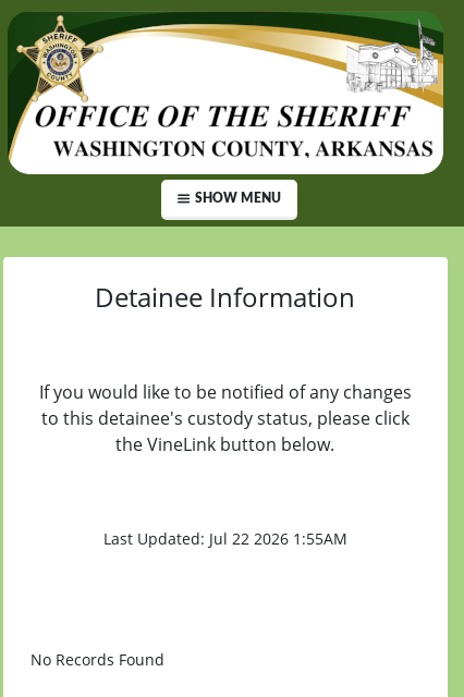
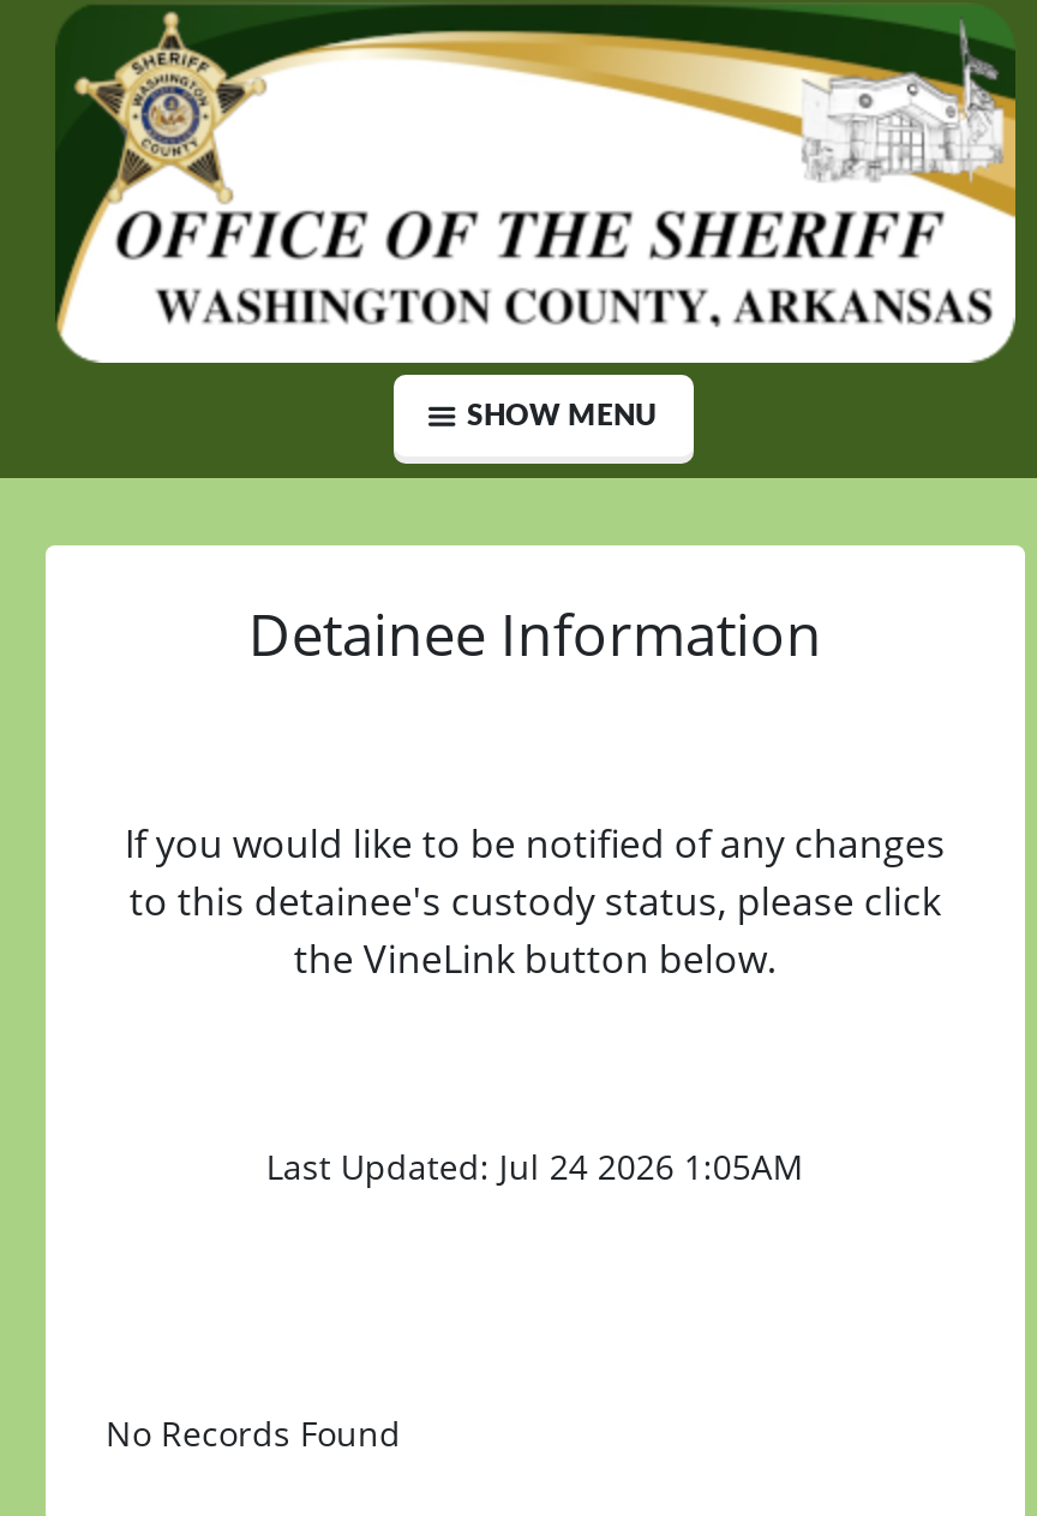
- Last Updated: Jul 22 2026 1:55AM
+ Last Updated: Jul 24 2026 1:05AM
